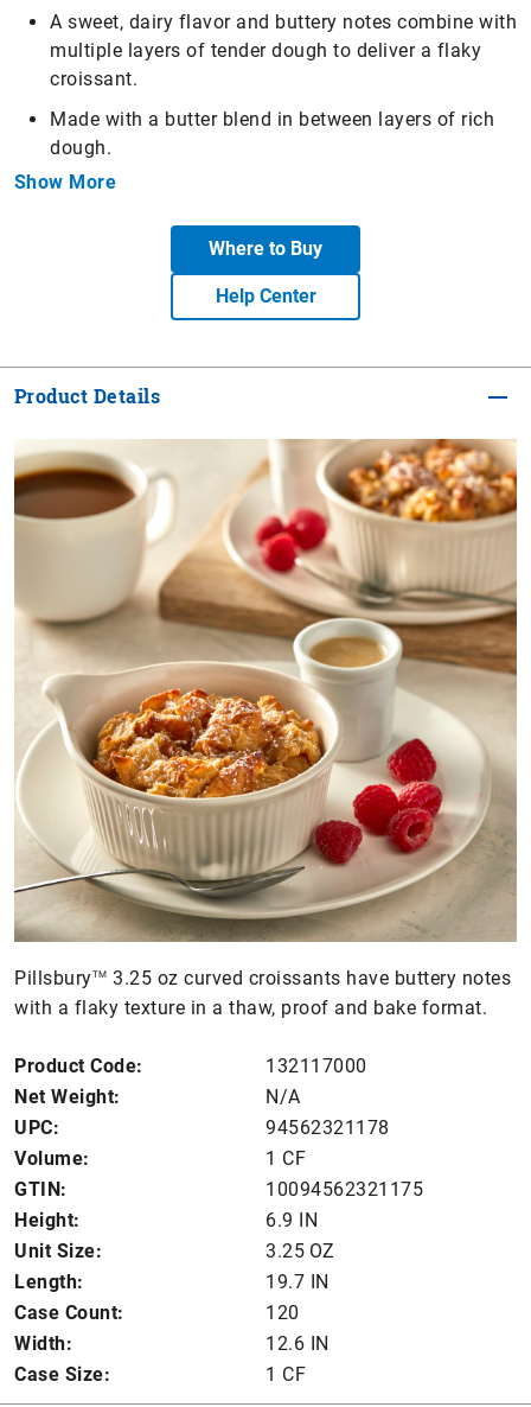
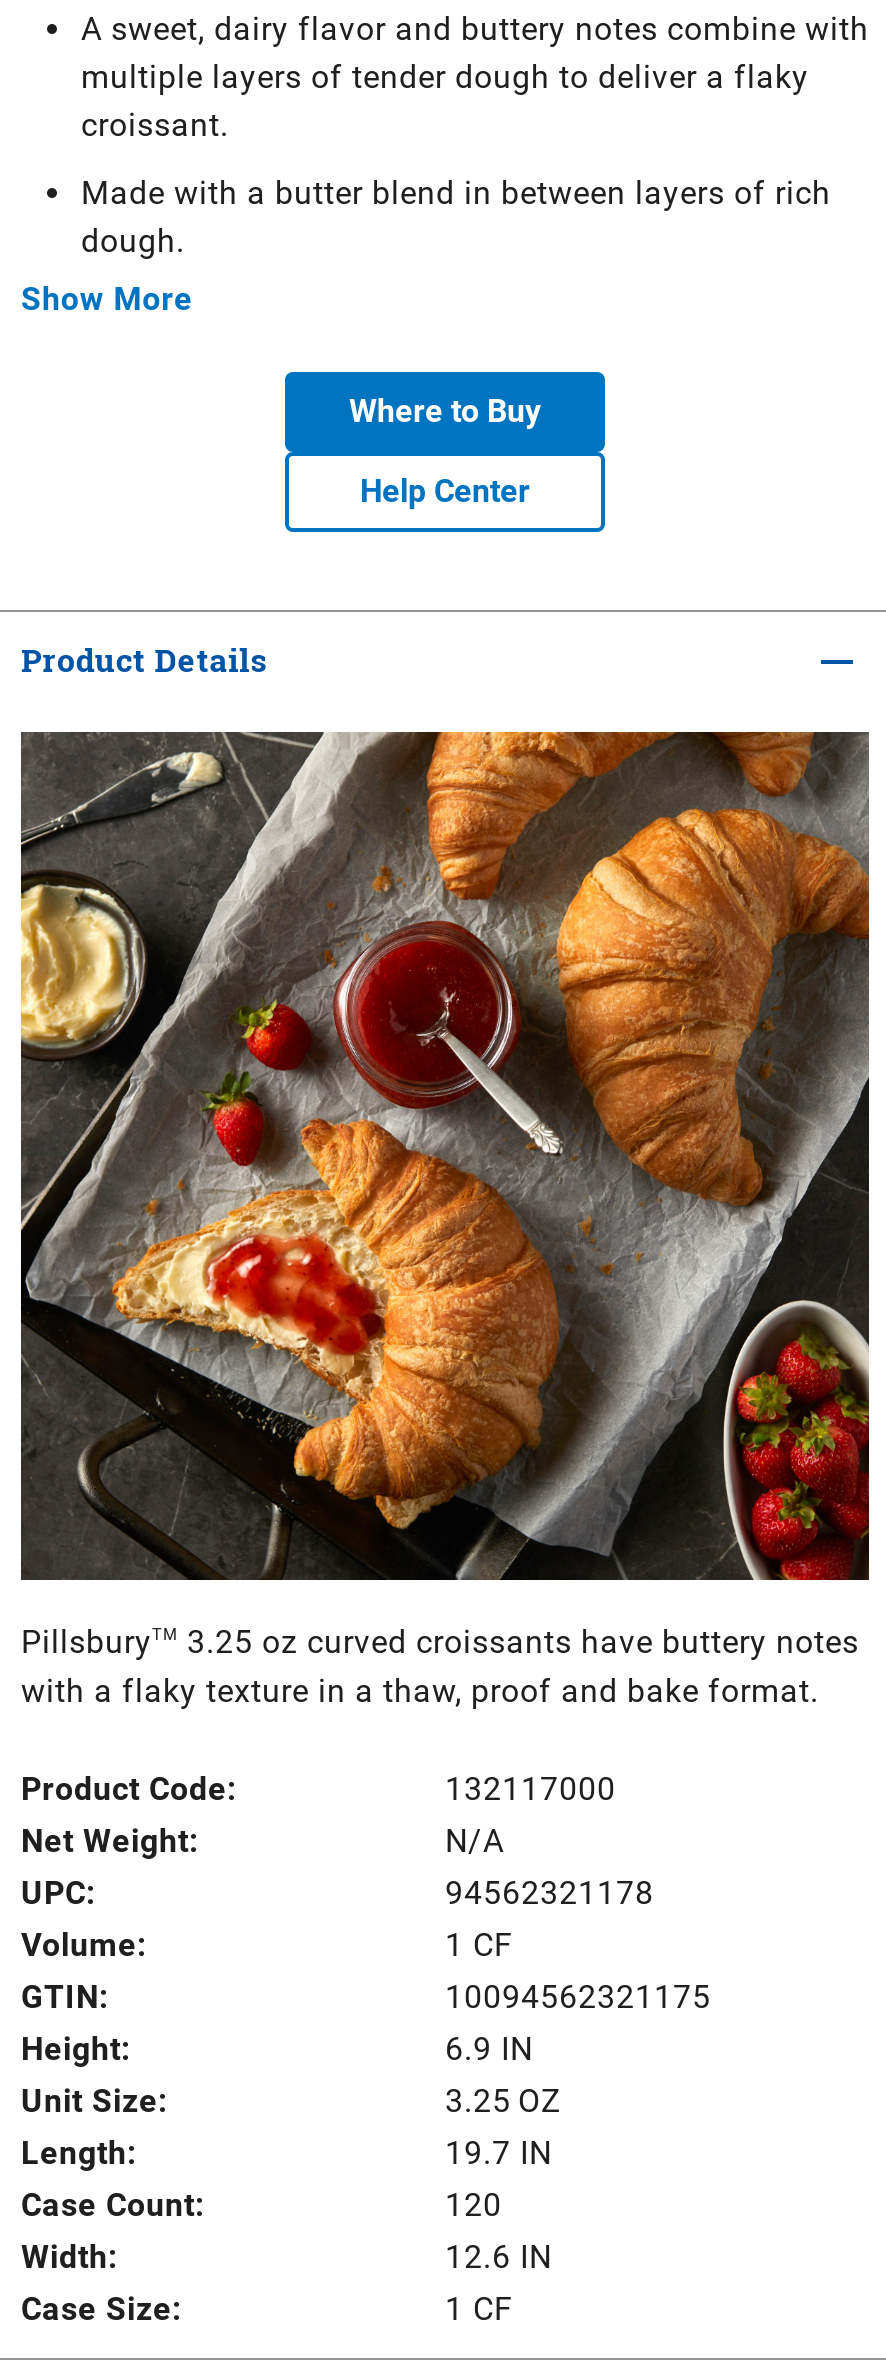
- [image]
+ [image]
